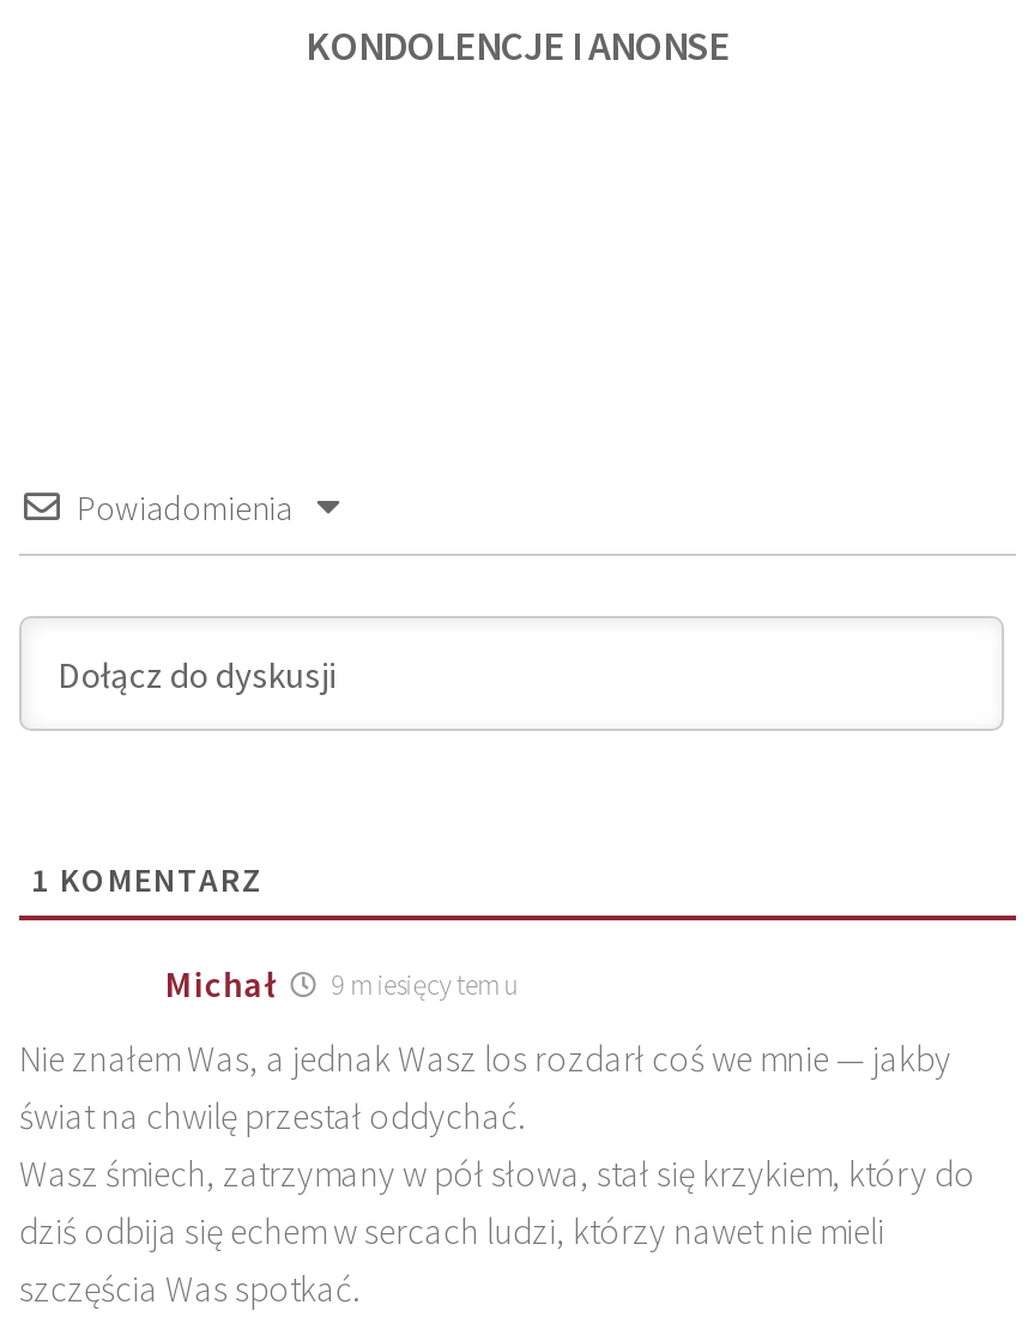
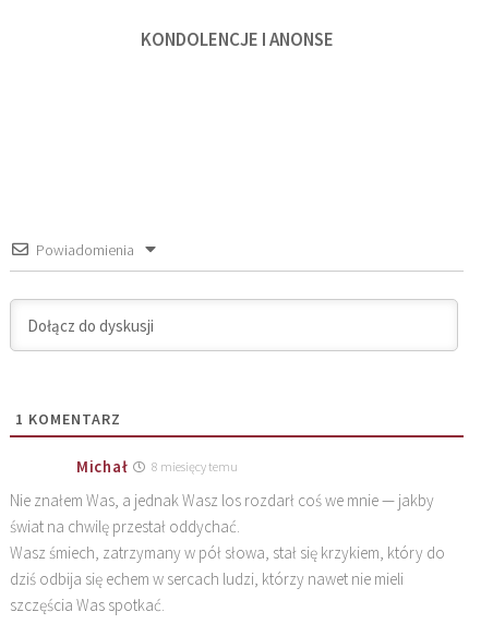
- 9 miesięcy temu
+ 8 miesięcy temu
